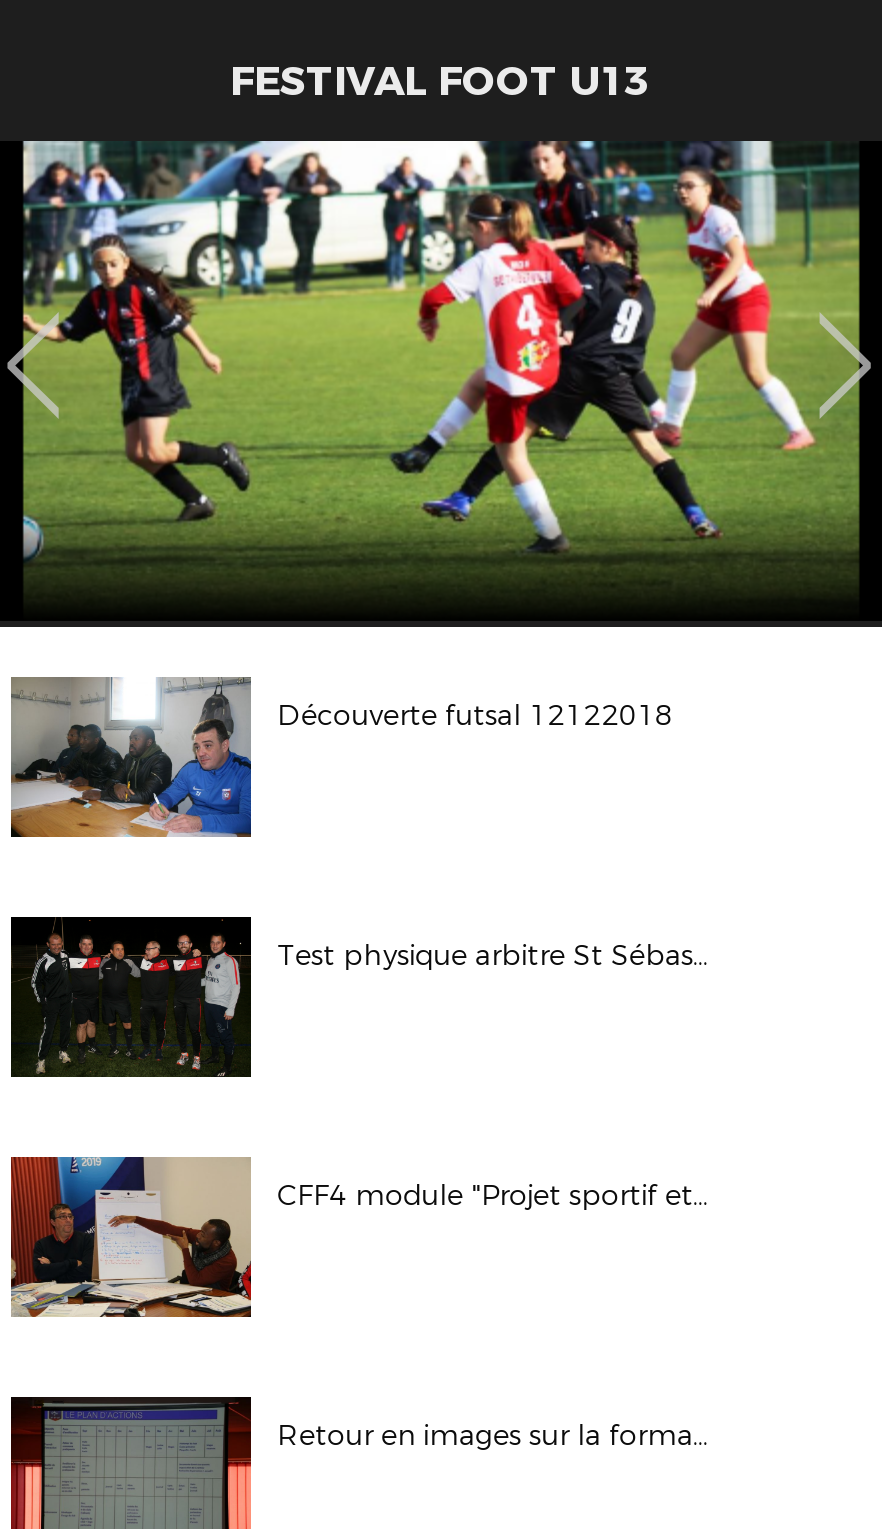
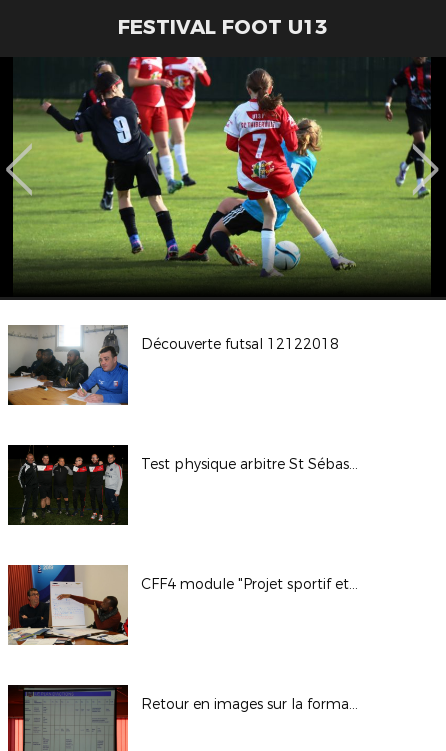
- [image]
+ [image]
